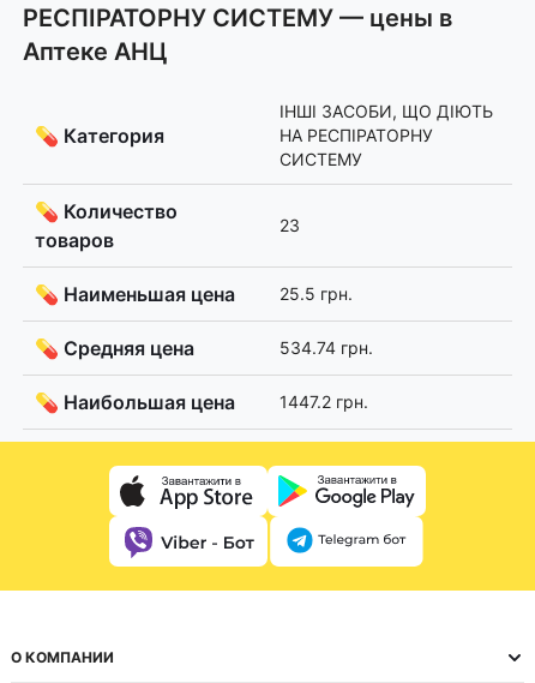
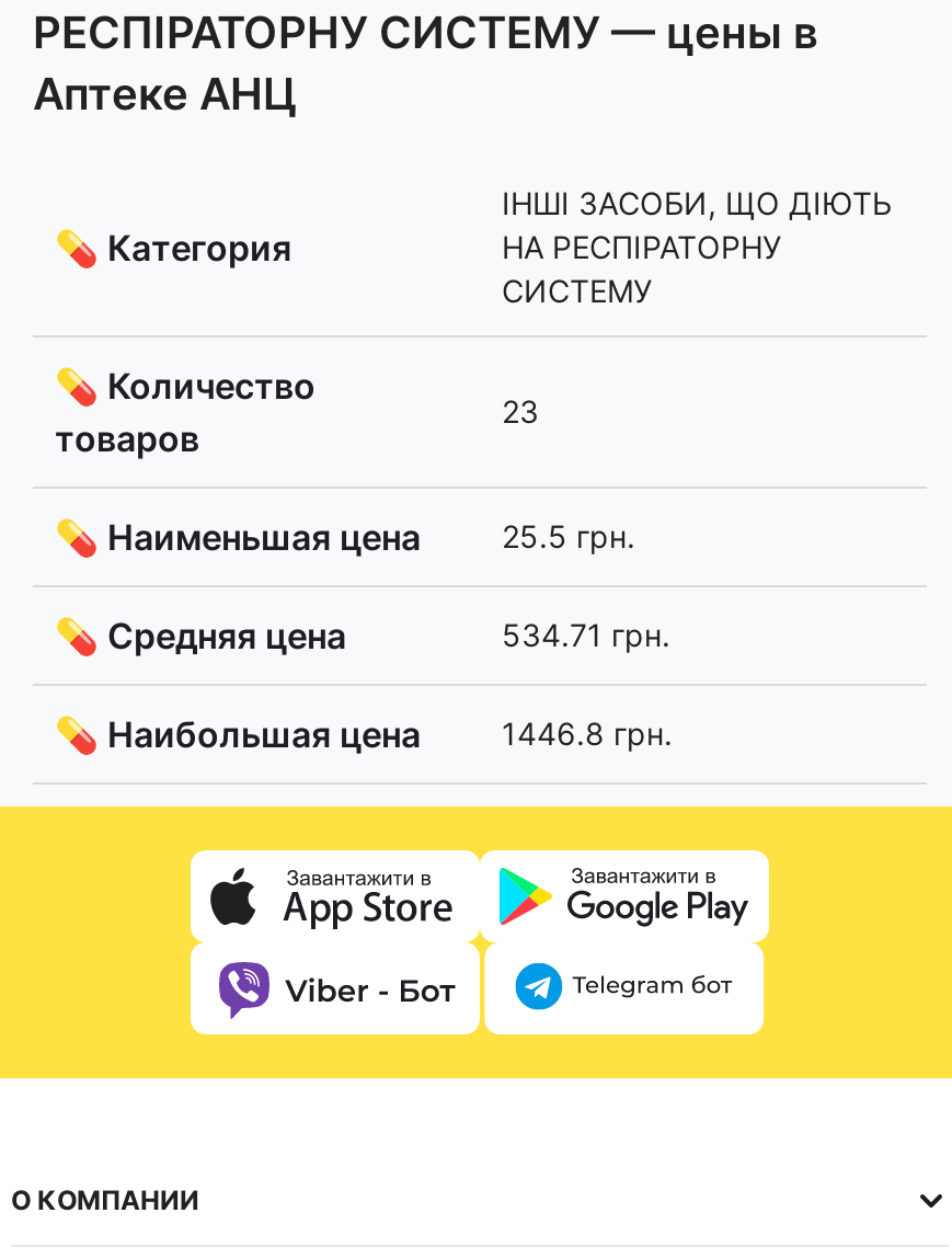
- 534.74 грн.
+ 534.71 грн.

- 1447.2 грн.
+ 1446.8 грн.
